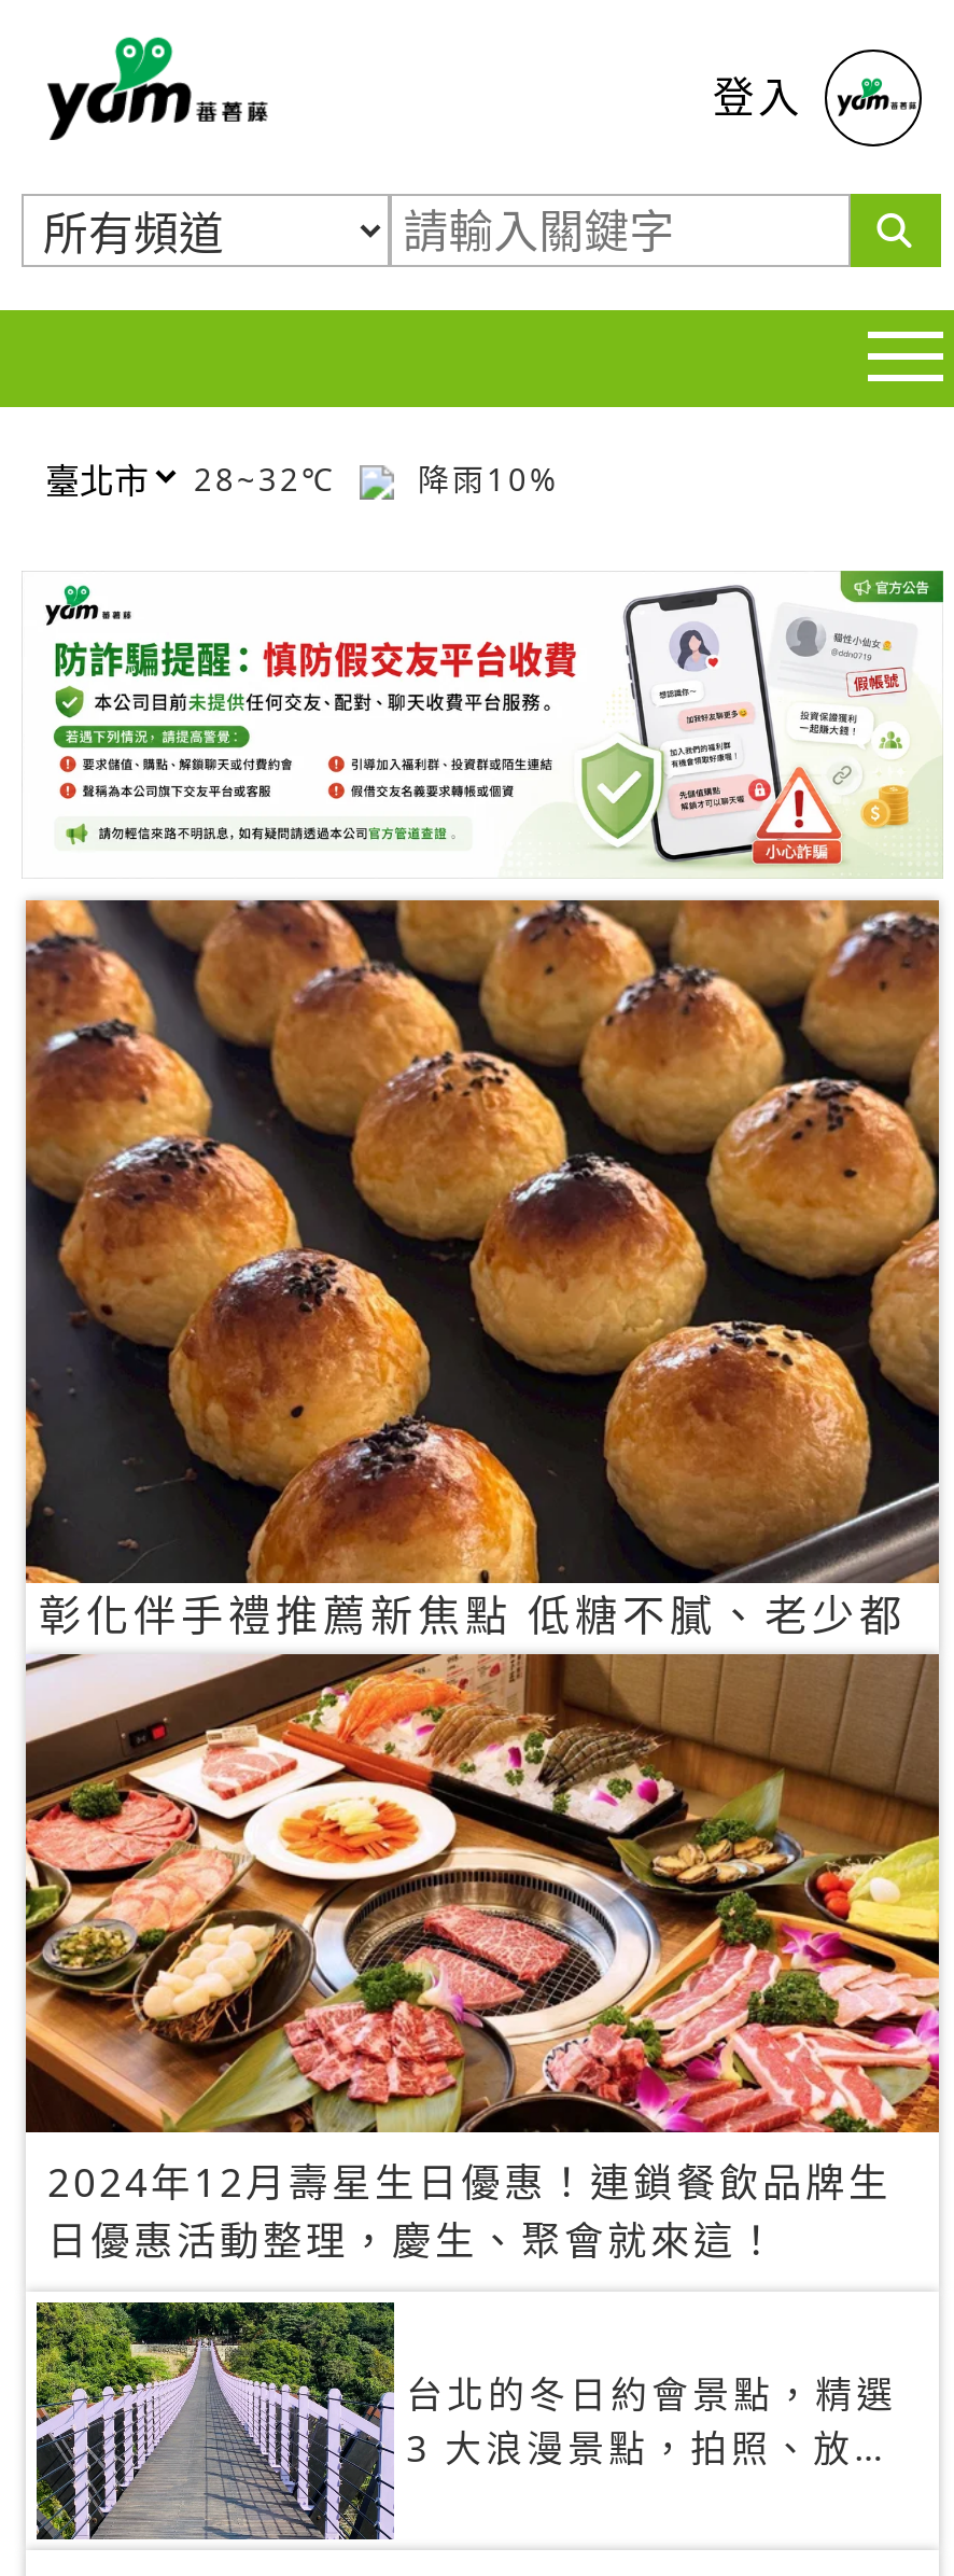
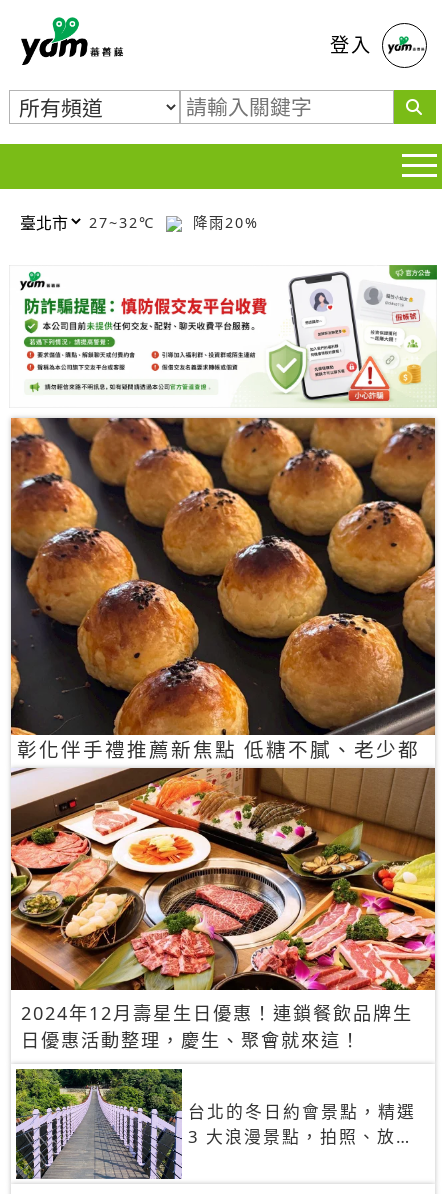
- 28~32℃
+ 27~32℃

- 降雨10%
+ 降雨20%
